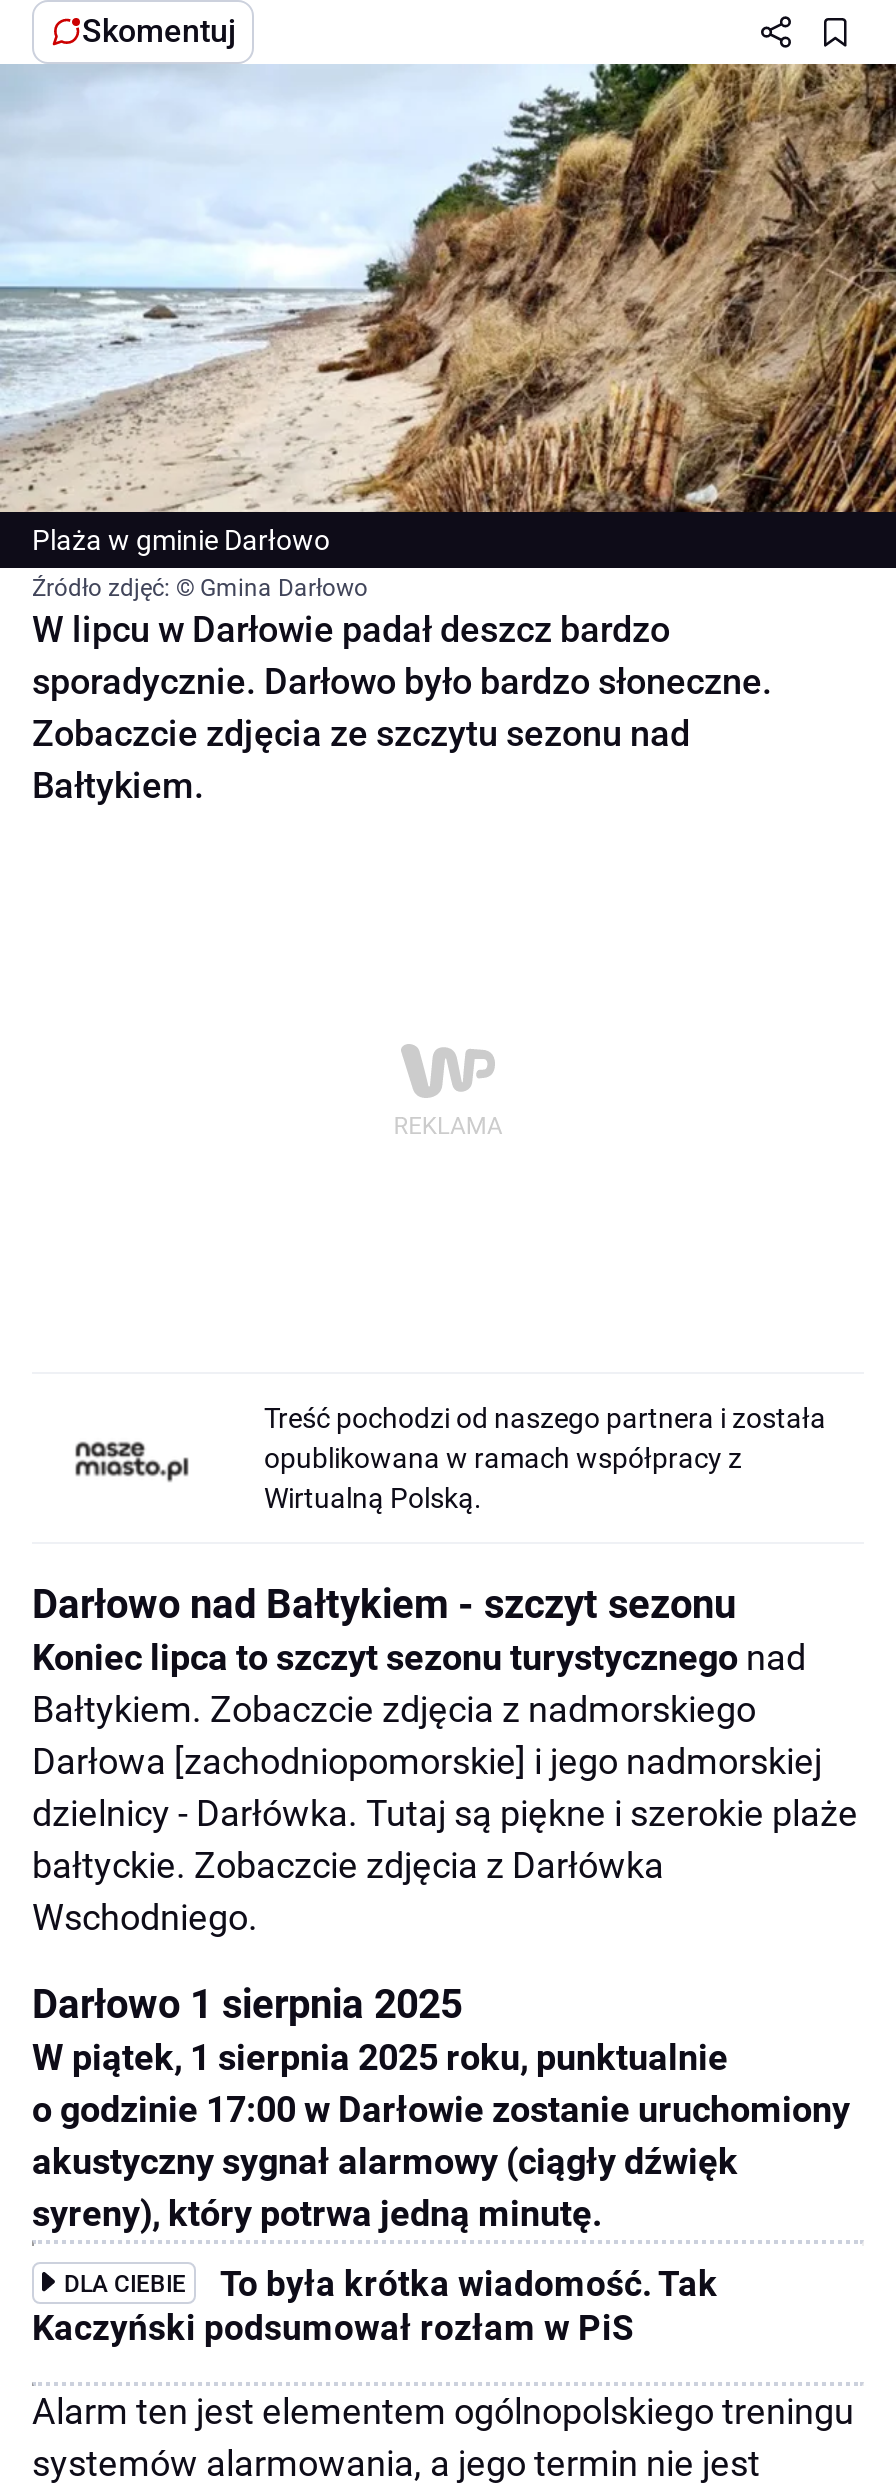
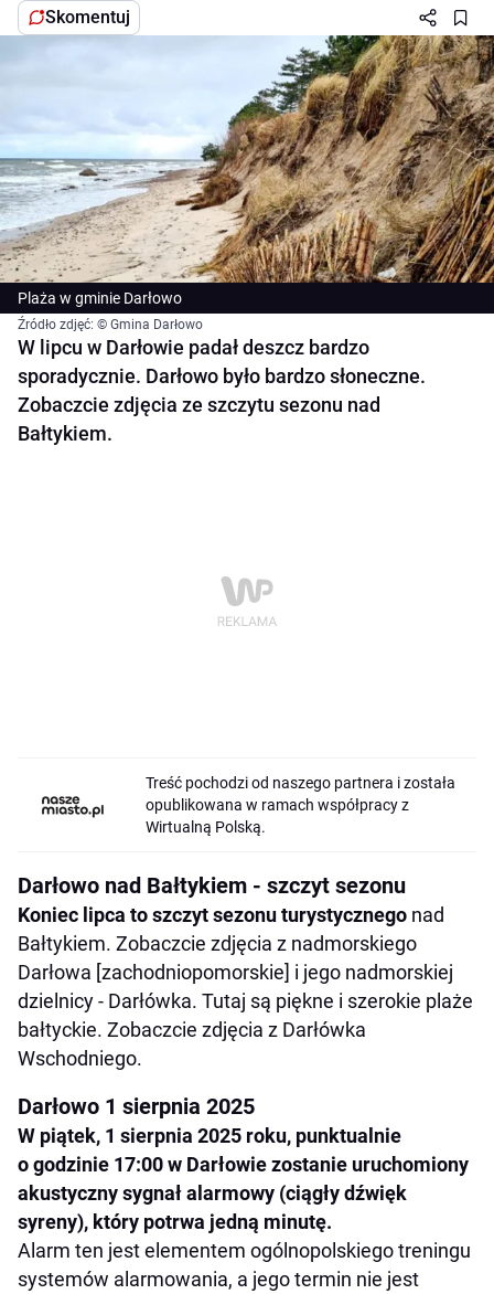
- DLA CIEBIE
- To była krótka wiadomość. Tak
- Kaczyński podsumował rozłam w PiS
